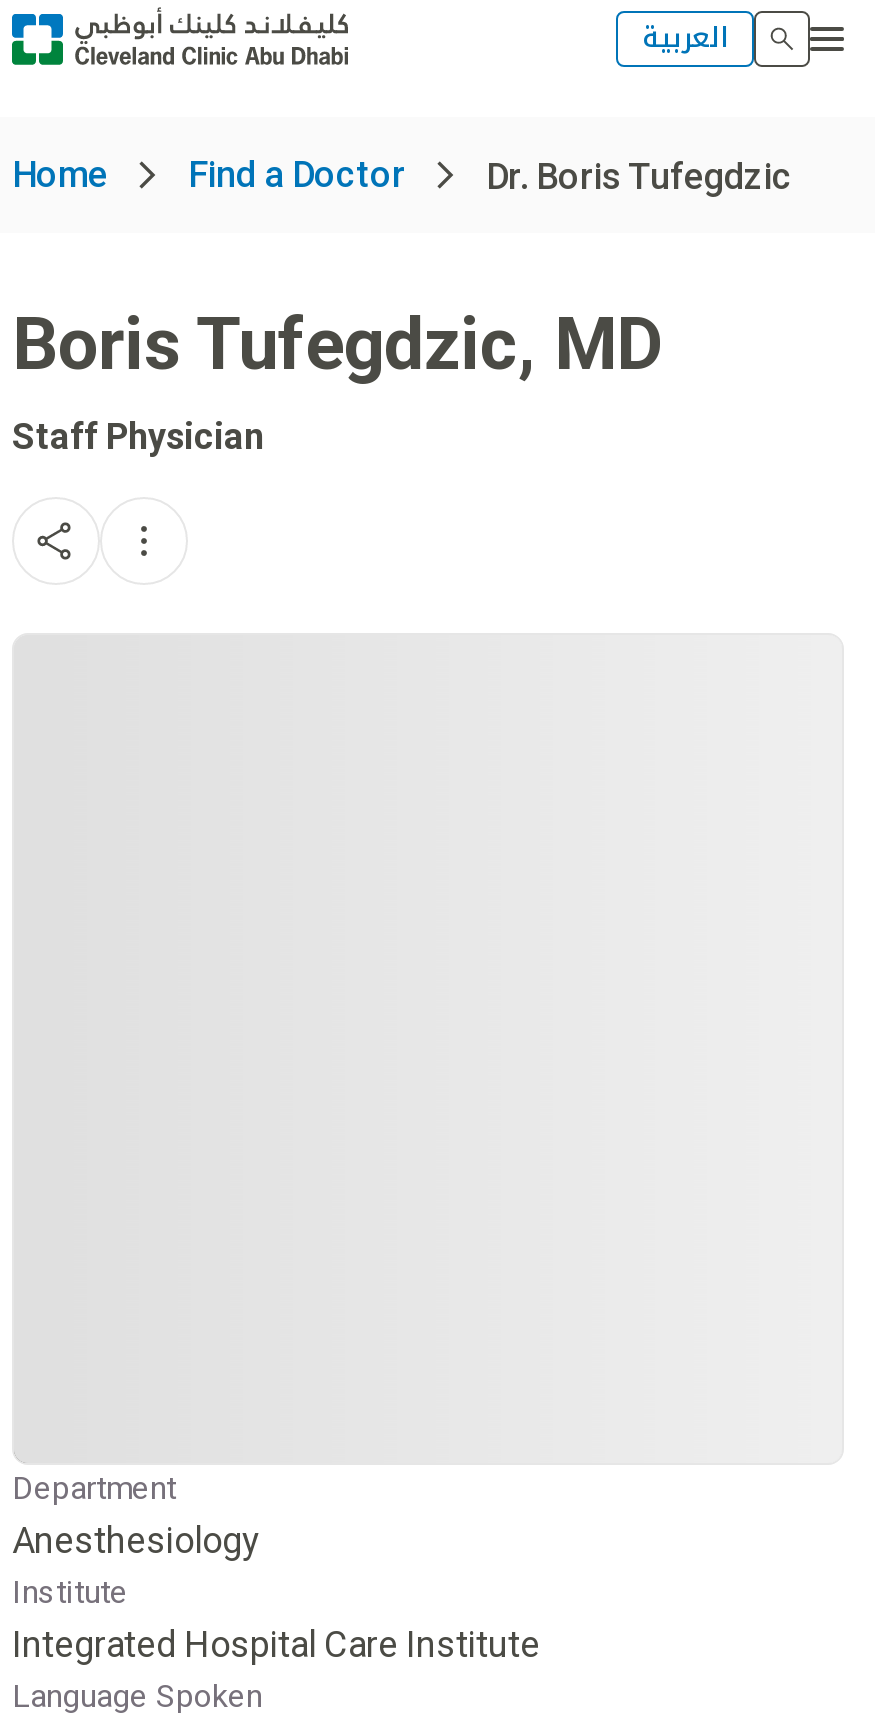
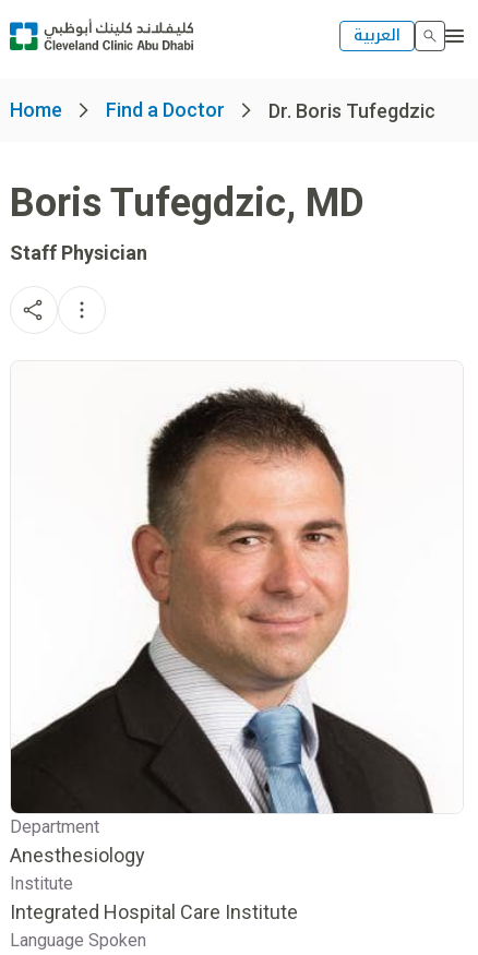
+ [image]
